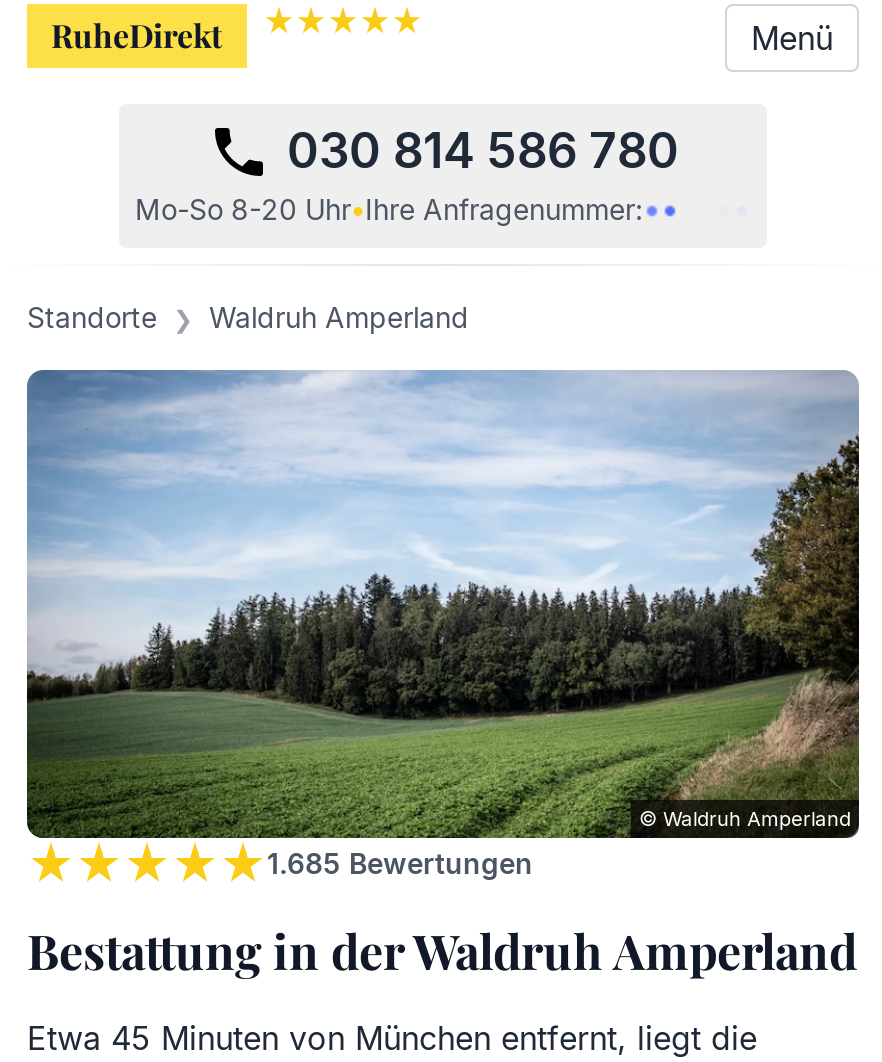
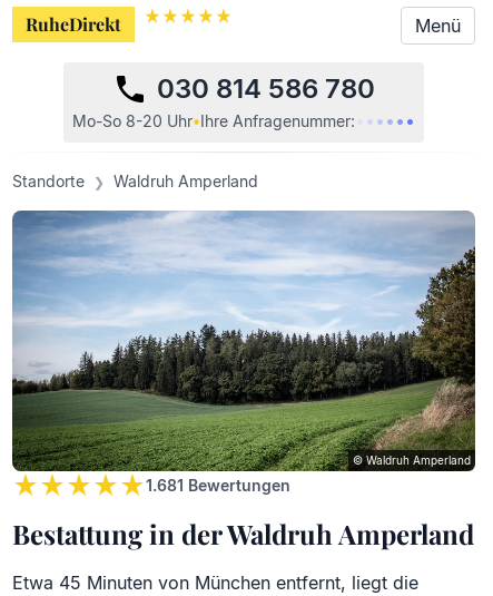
- 1.685 Bewertungen
+ 1.681 Bewertungen
